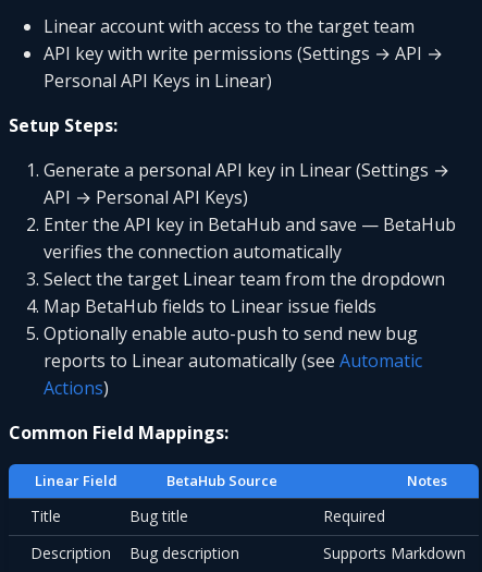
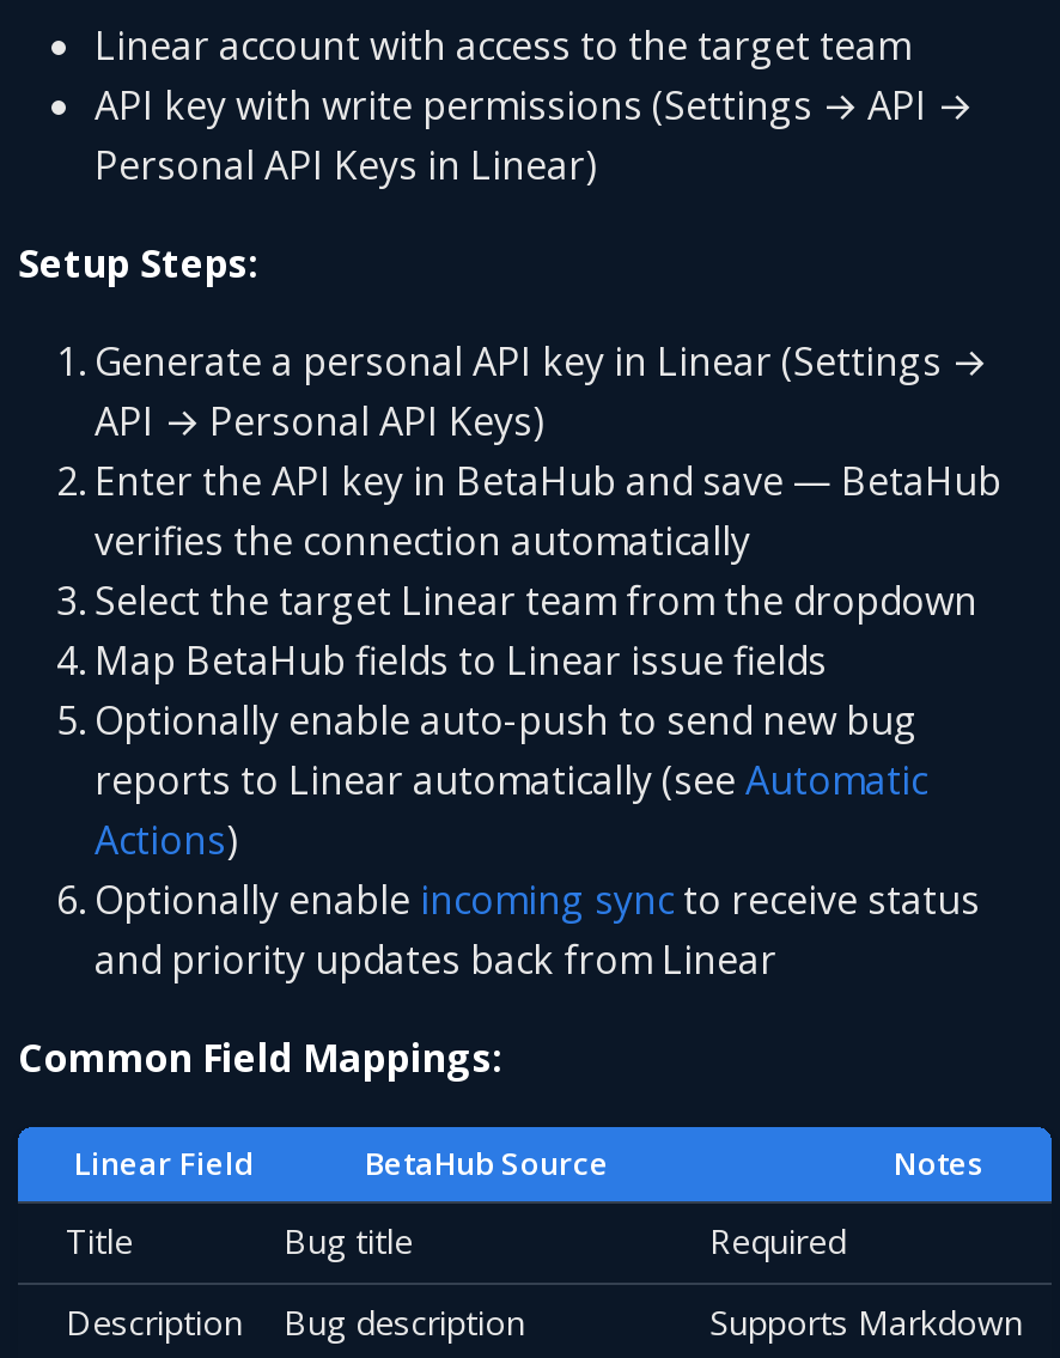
+ Optionally enable incoming sync to receive status
+ and priority updates back from Linear
